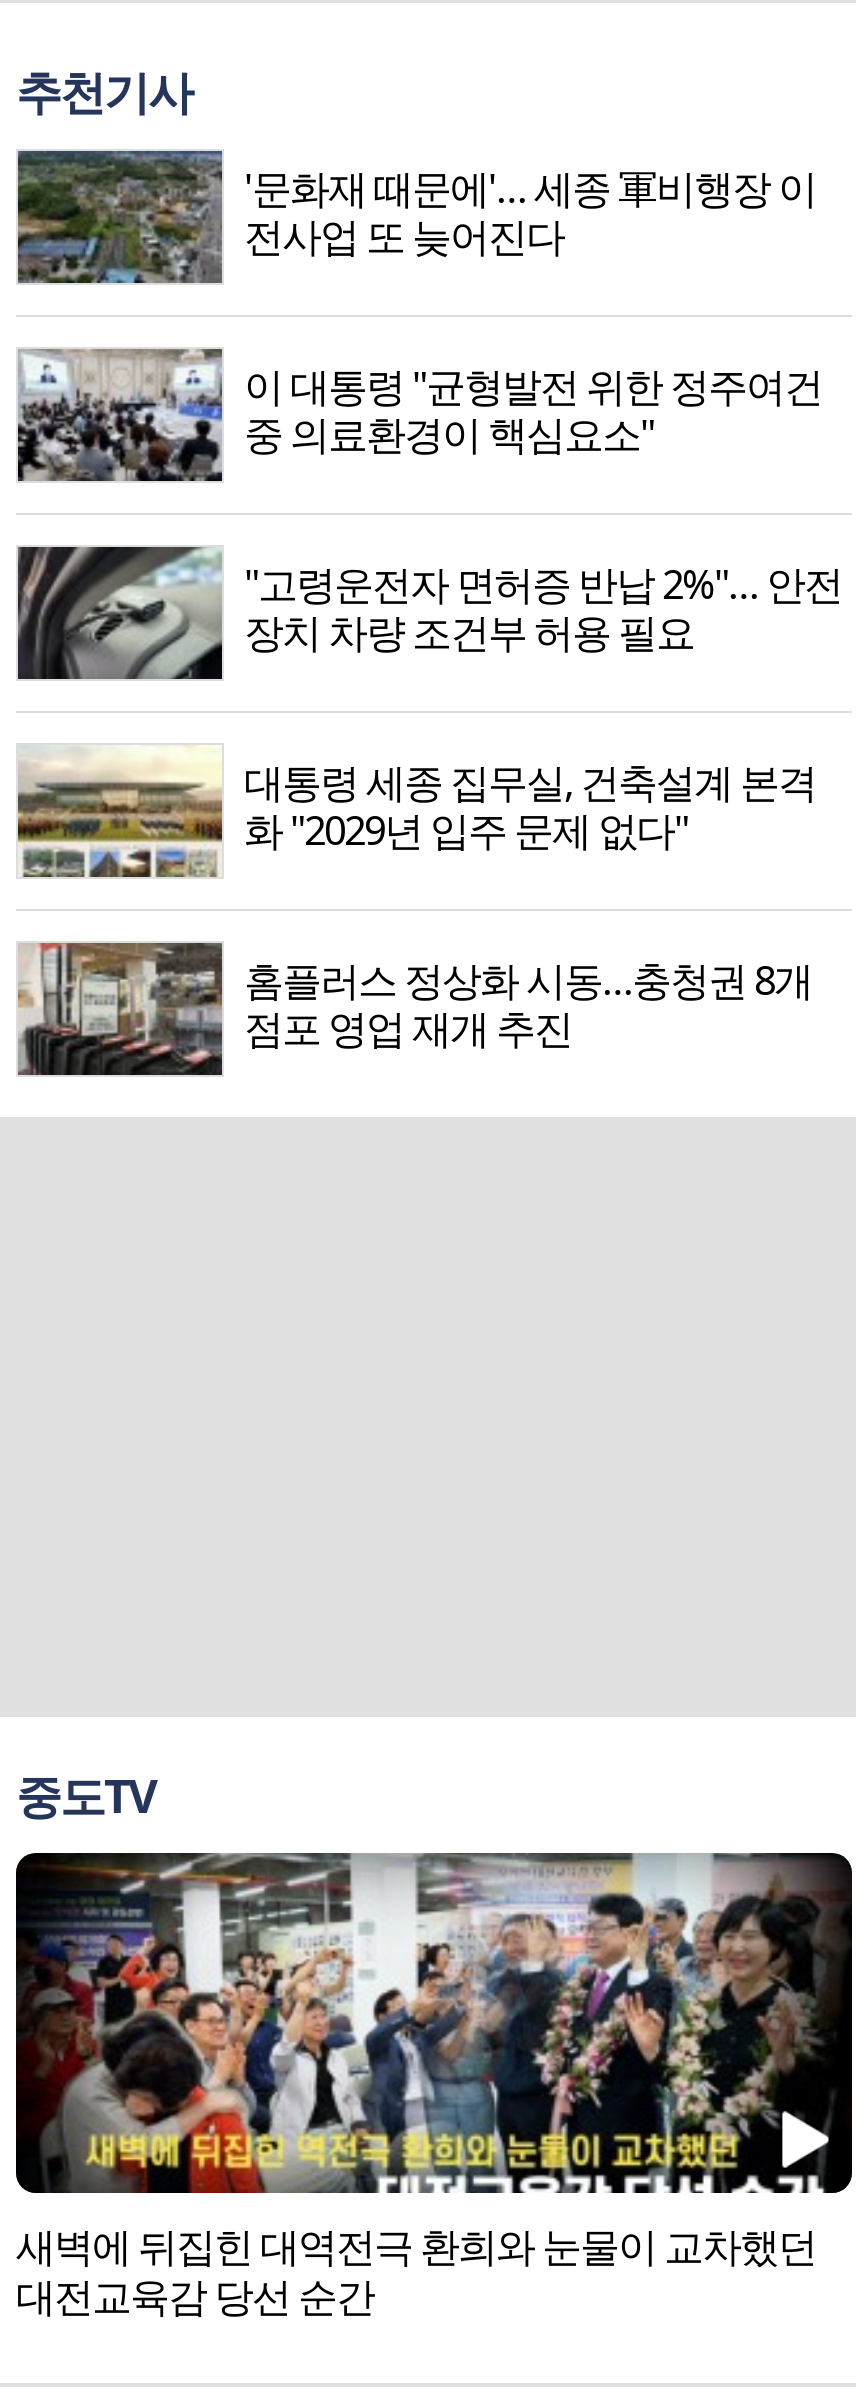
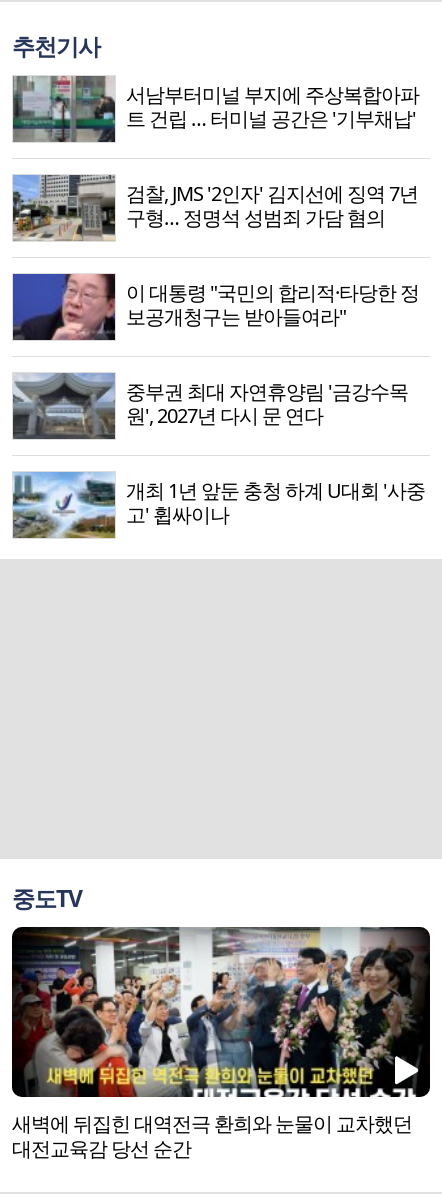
- [image]
- '문화재 때문에'… 세종 軍비행장 이
- 전사업 또 늦어진다
+ [image]
+ 서남부터미널 부지에 주상복합아파
+ 트 건립 … 터미널 공간은 '기부채납'

- [image]
- 이 대통령 "균형발전 위한 정주여건
- 중 의료환경이 핵심요소"
+ [image]
+ 검찰, JMS '2인자' 김지선에 징역 7년
+ 구형… 정명석 성범죄 가담 혐의

- [image]
- "고령운전자 면허증 반납 2%"… 안전
- 장치 차량 조건부 허용 필요
+ [image]
+ 이 대통령 "국민의 합리적·타당한 정
+ 보공개청구는 받아들여라"

- [image]
- 대통령 세종 집무실, 건축설계 본격
- 화 "2029년 입주 문제 없다"
+ [image]
+ 중부권 최대 자연휴양림 '금강수목
+ 원', 2027년 다시 문 연다

- [image]
- 홈플러스 정상화 시동…충청권 8개
- 점포 영업 재개 추진
+ [image]
+ 개최 1년 앞둔 충청 하계 U대회 '사중
+ 고' 휩싸이나
